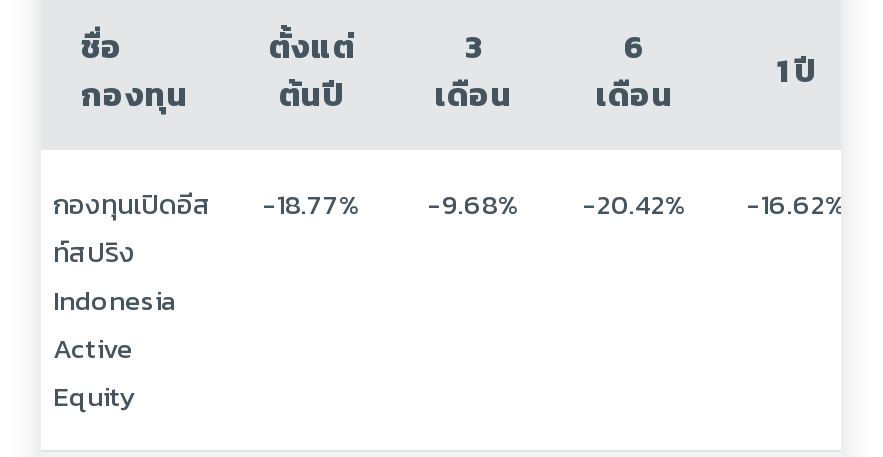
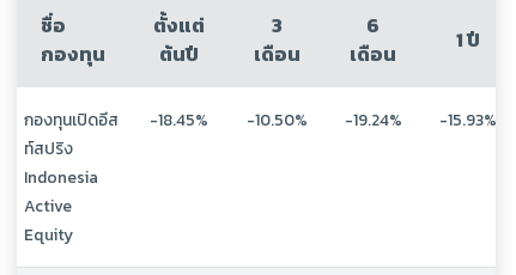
- -18.77%
+ -18.45%

- -9.68%
+ -10.50%

- -20.42%
+ -19.24%

- -16.62%
+ -15.93%
